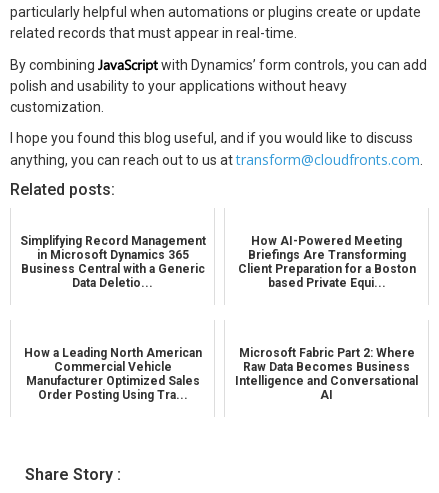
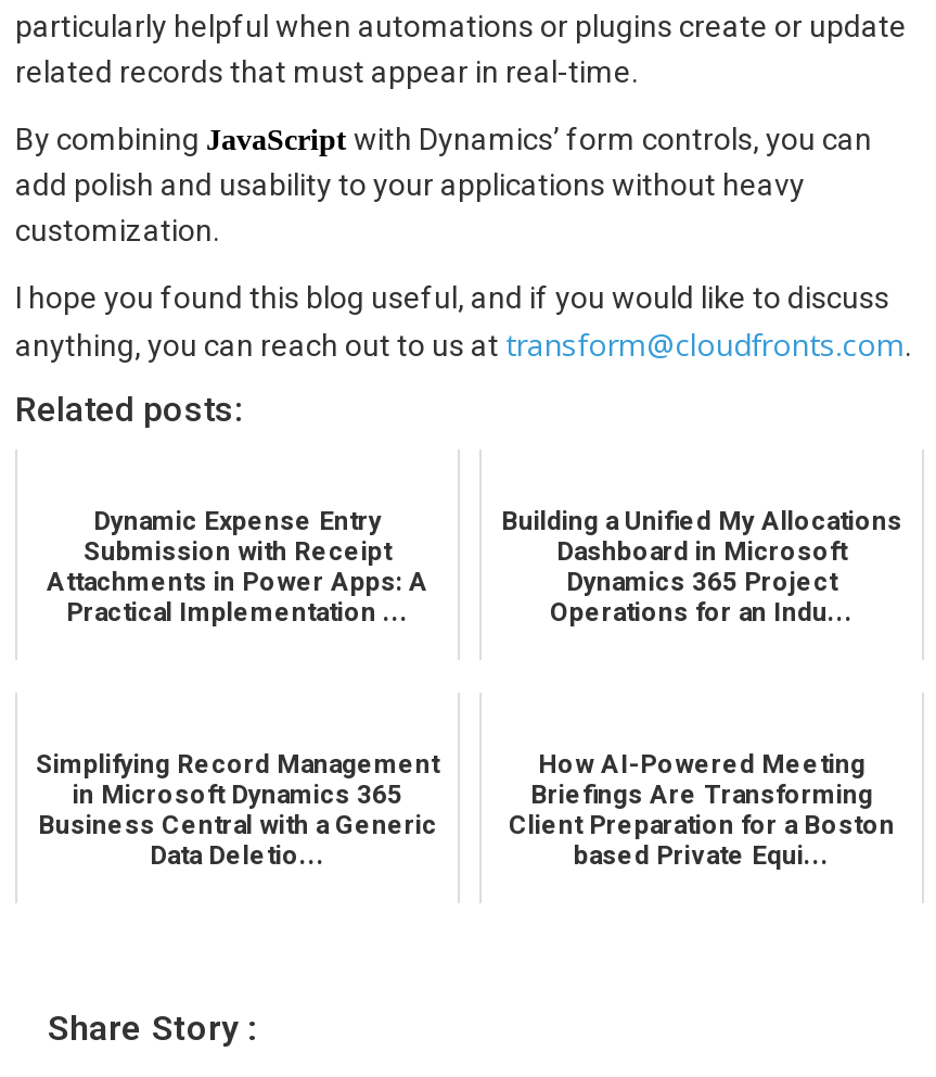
+ Dynamic Expense Entry
+ Submission with Receipt
+ Attachments in Power Apps: A
+ Practical Implementation ...

+ Building a Unified My Allocations
+ Dashboard in Microsoft
+ Dynamics 365 Project
+ Operations for an Indu...

moved down: Simplifying Record Management | in Microsoft Dynamics 365 | Business Central with a Generic | Data Deletio... | How AI-Powered Meeting | Briefings Are Transforming | Client Preparation for a Boston | based Private Equi...

- How a Leading North American
- Commercial Vehicle
- Manufacturer Optimized Sales
- Order Posting Using Tra...

- Microsoft Fabric Part 2: Where
- Raw Data Becomes Business
- Intelligence and Conversational
- AI
